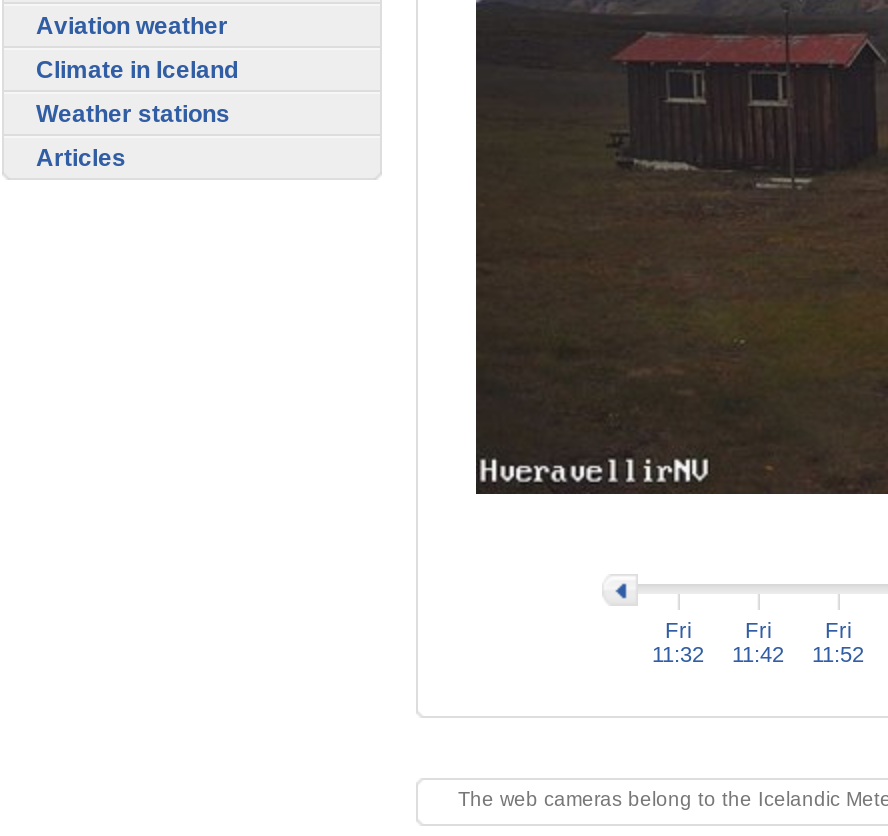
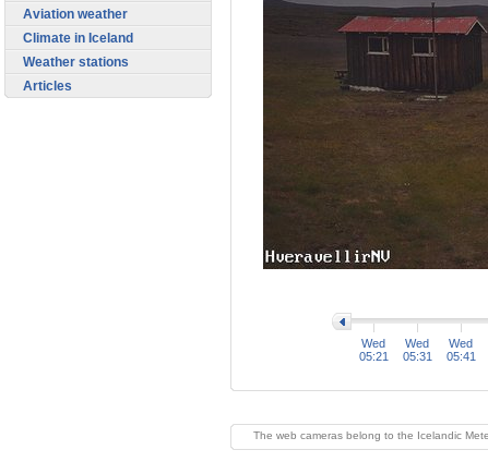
- Fri
- 11:32
+ Wed
+ 05:21

- Fri
- 11:42
+ Wed
+ 05:31

- Fri
- 11:52
+ Wed
+ 05:41
